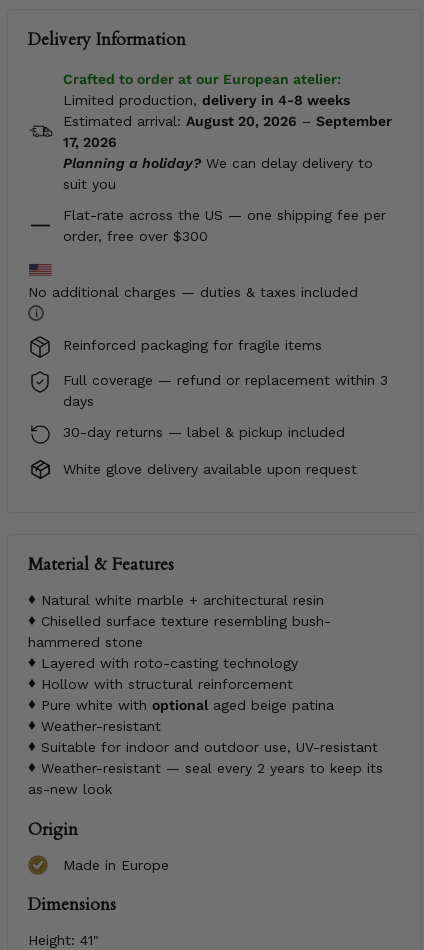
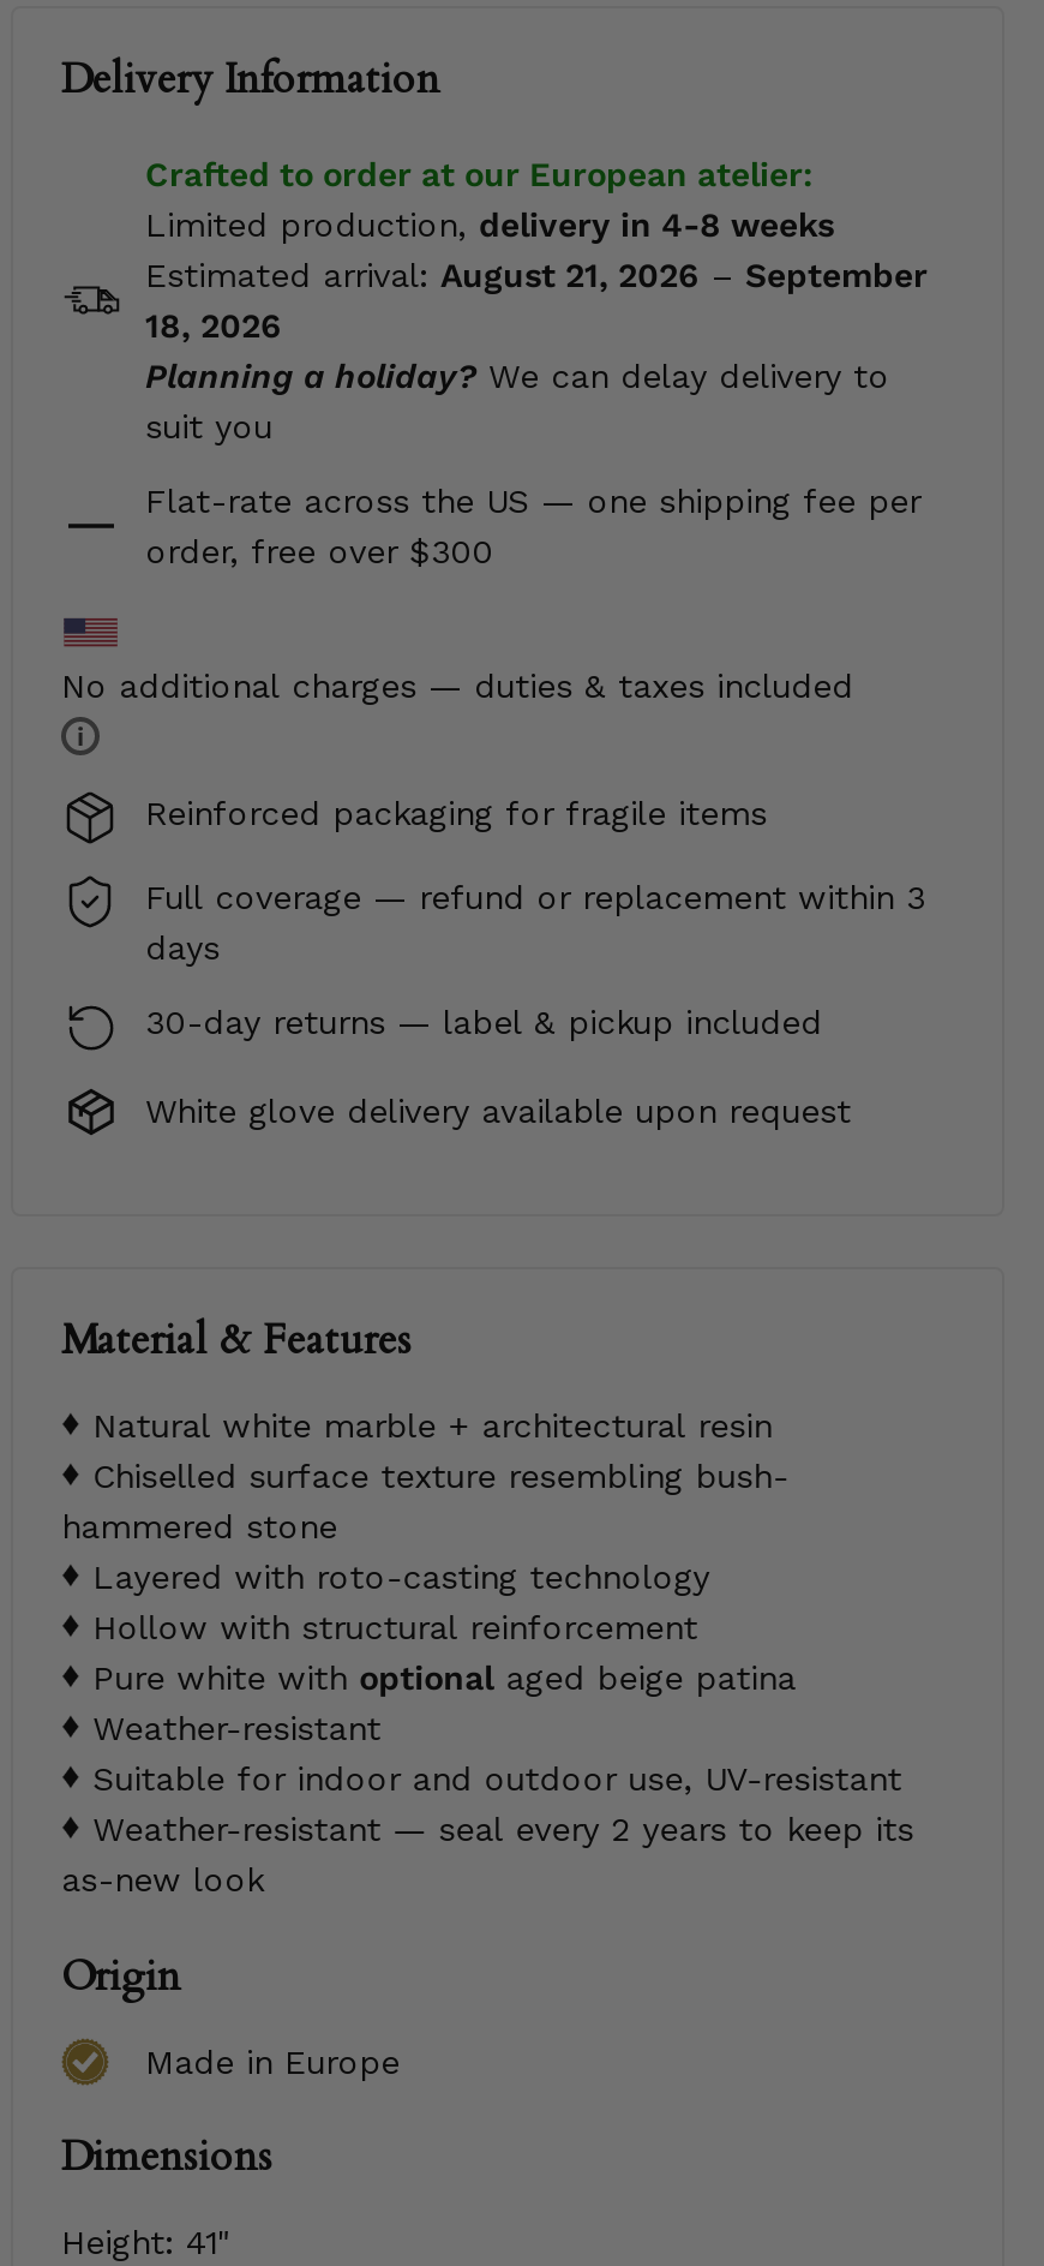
- Estimated arrival: August 20, 2026 – September
+ Estimated arrival: August 21, 2026 – September

- 17, 2026
+ 18, 2026
